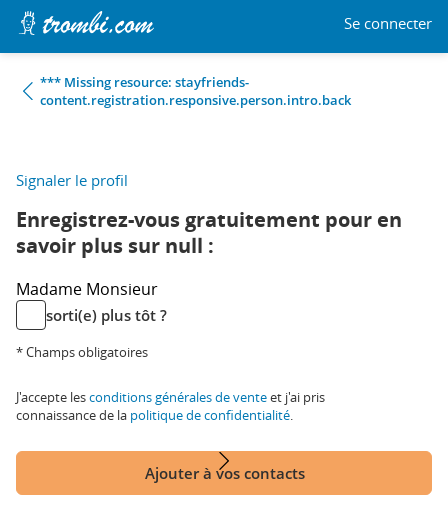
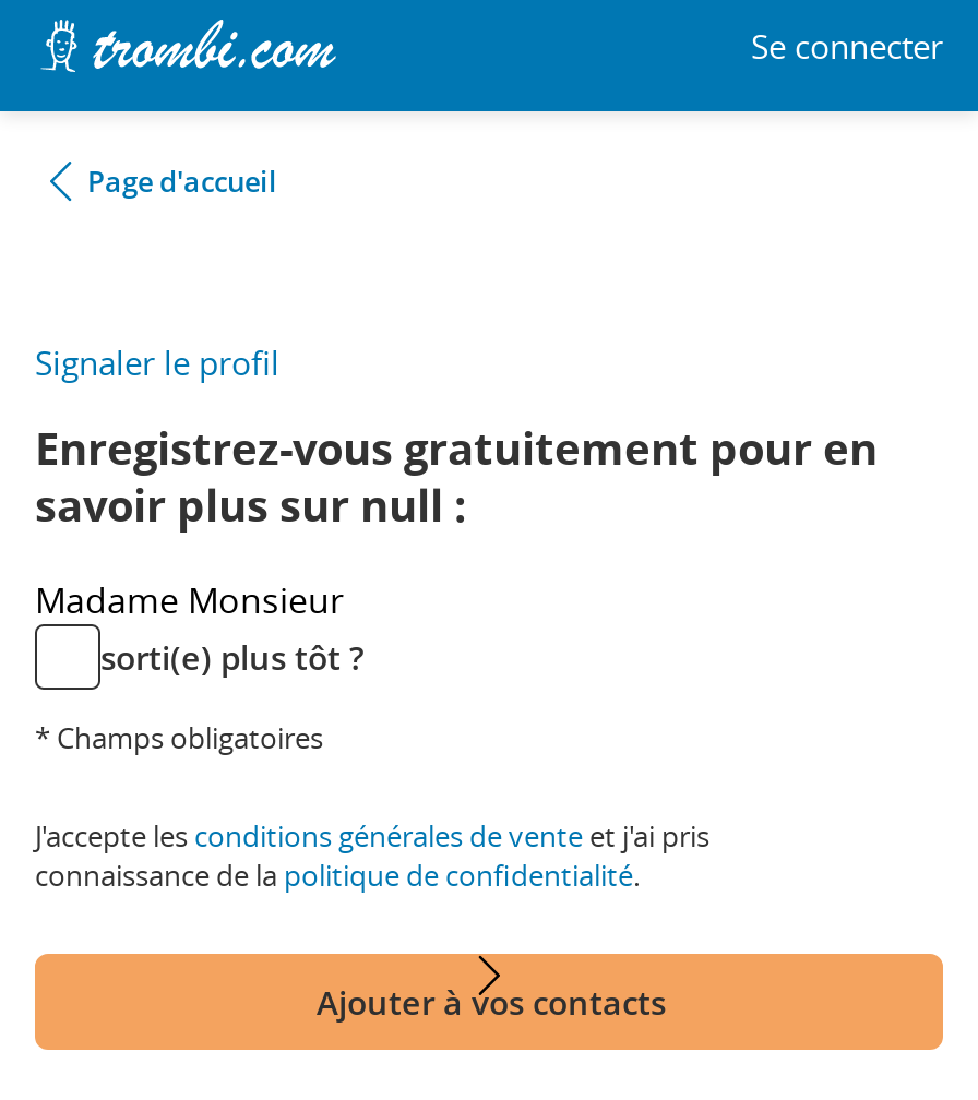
- *** Missing resource: stayfriends-
- content.registration.responsive.person.intro.back
+ Page d'accueil
